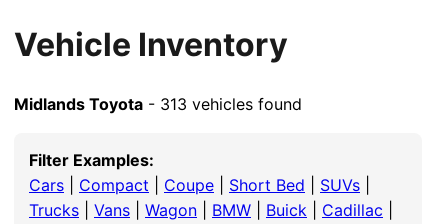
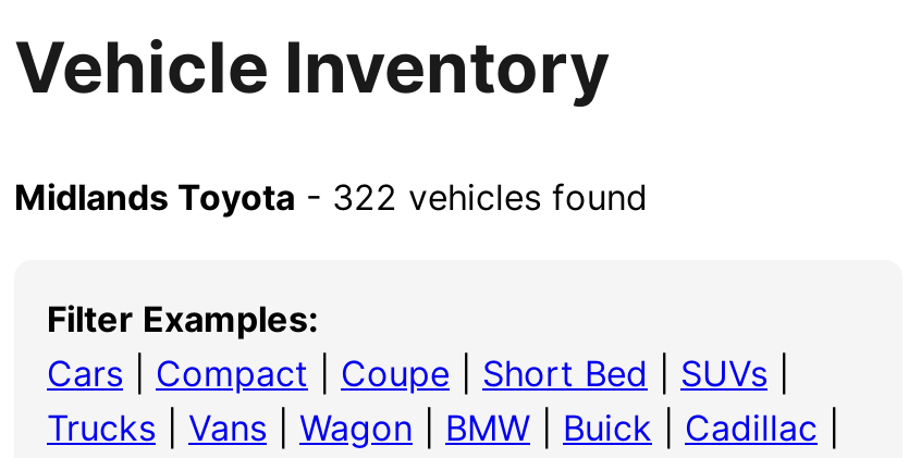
- Midlands Toyota - 313 vehicles found
+ Midlands Toyota - 322 vehicles found
